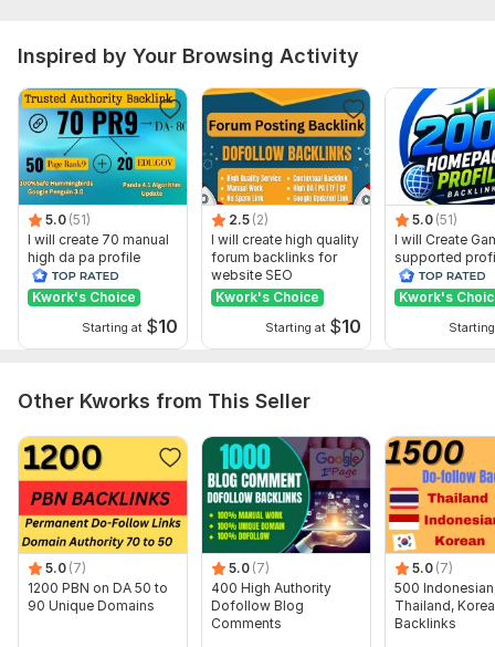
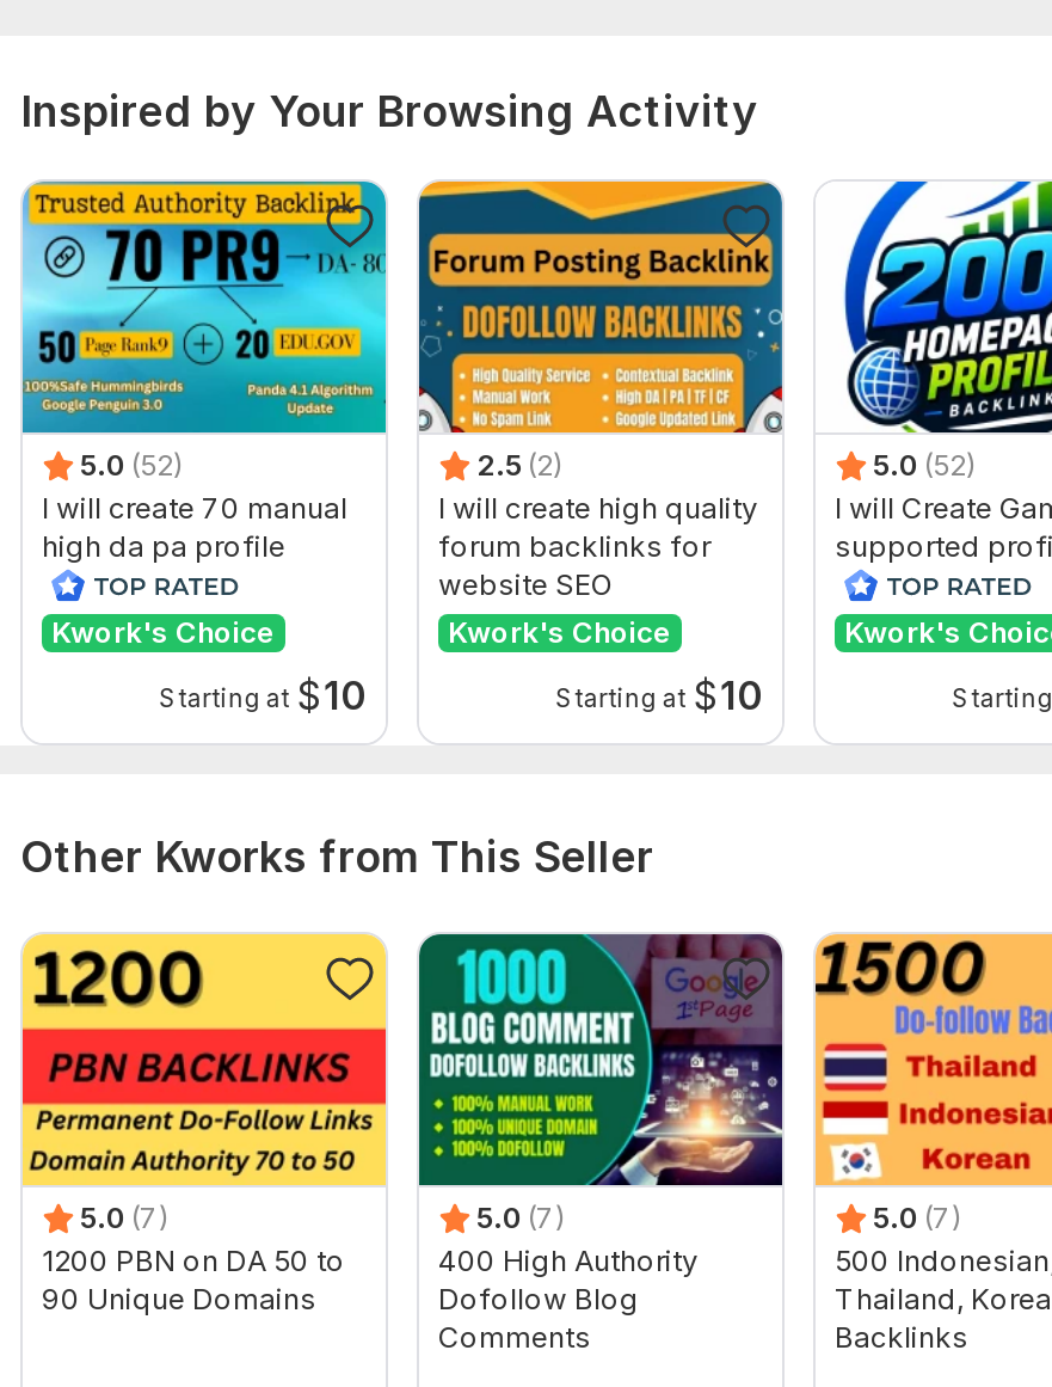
- 5.0 (51)
+ 5.0 (52)

- 5.0 (51)
+ 5.0 (52)
